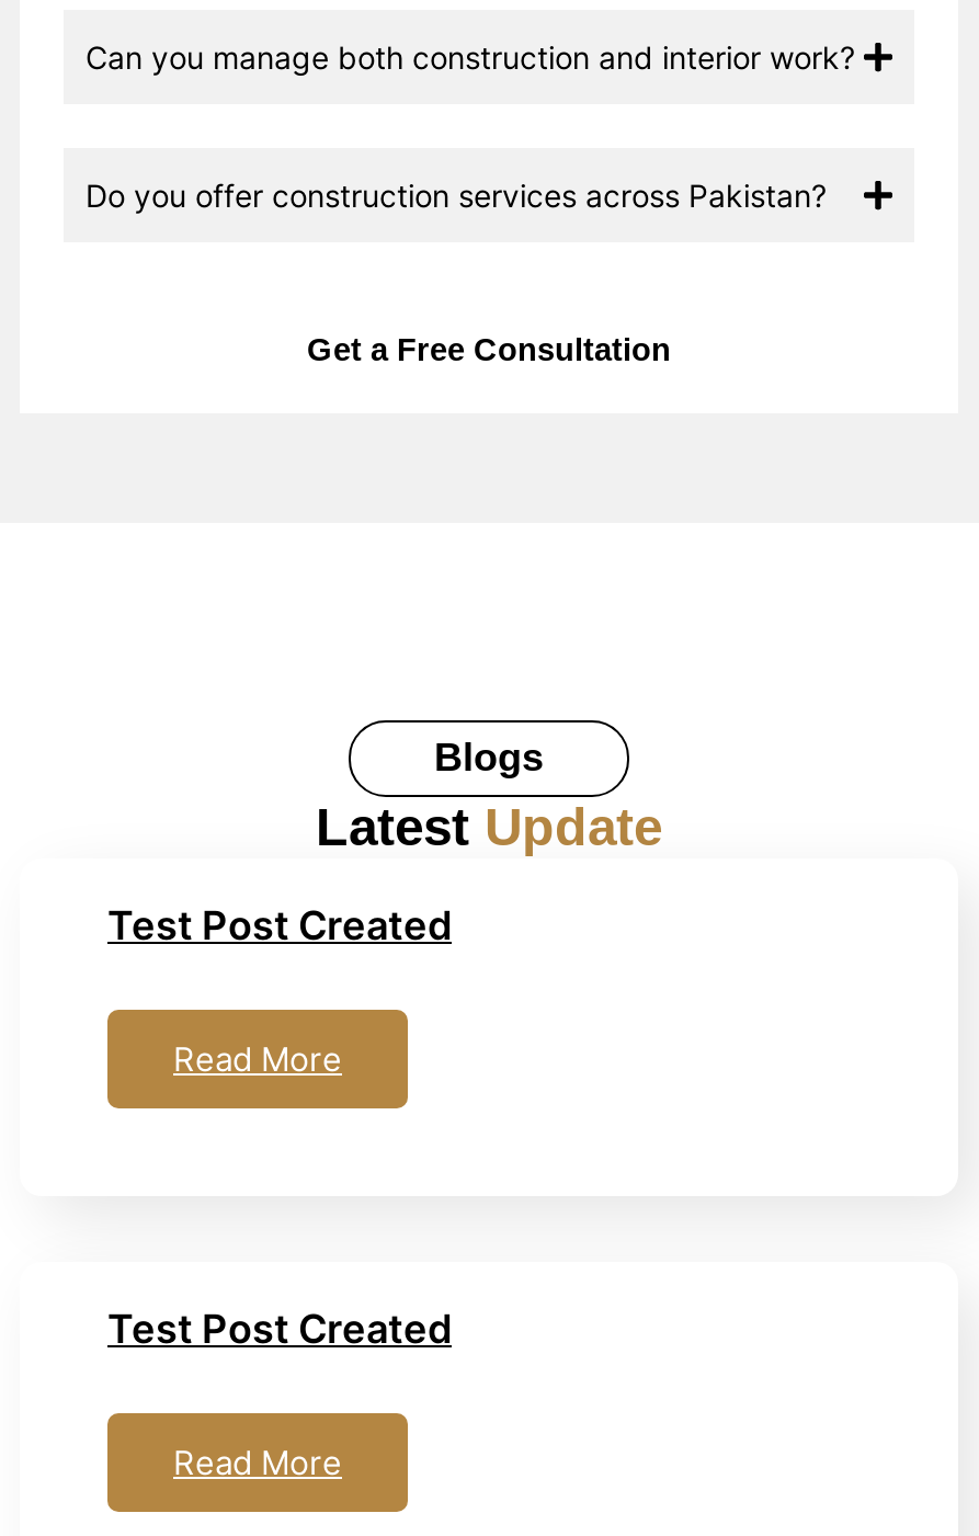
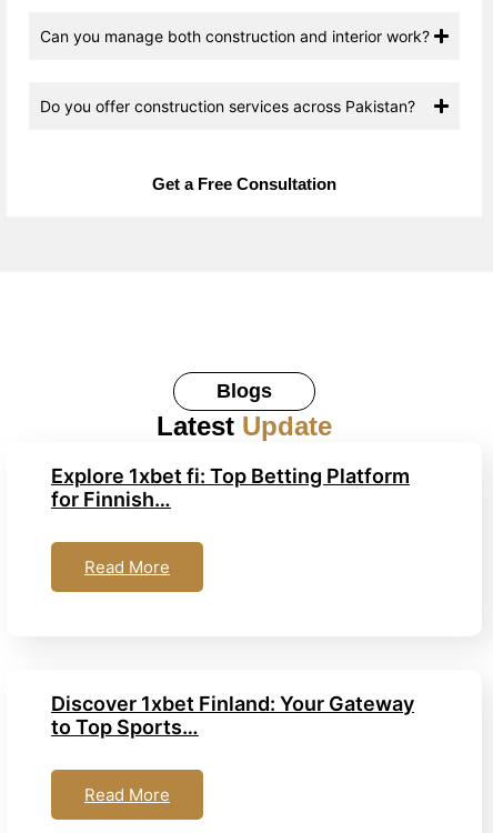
- Test Post Created
+ Explore 1xbet fi: Top Betting Platform
+ for Finnish…

- Test Post Created
+ Discover 1xbet Finland: Your Gateway
+ to Top Sports…
